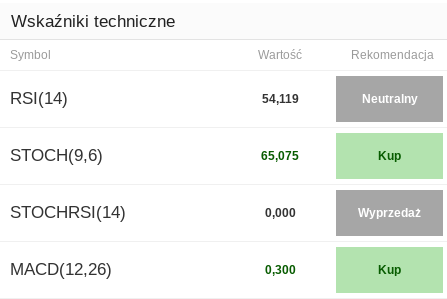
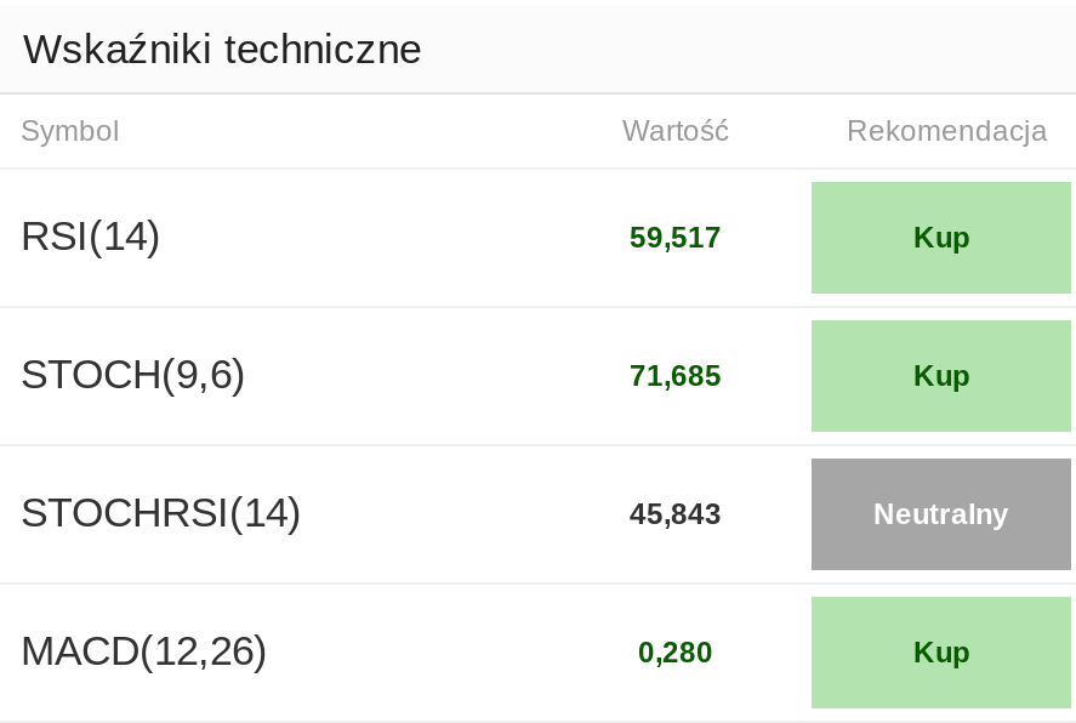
- 54,119
- Neutralny
+ 59,517
+ Kup

- 65,075
+ 71,685

- 0,000
- Wyprzedaż
+ 45,843
+ Neutralny

- 0,300
+ 0,280
